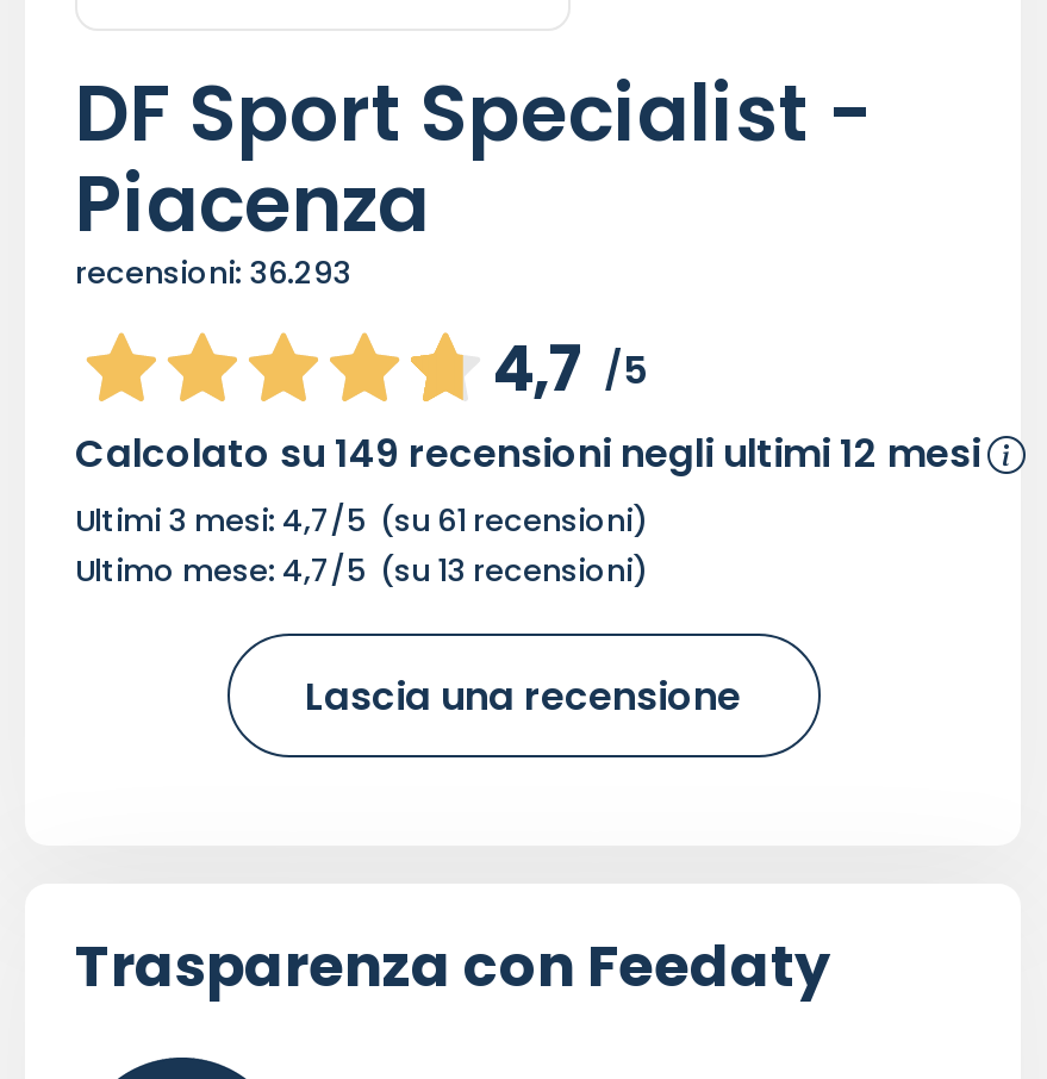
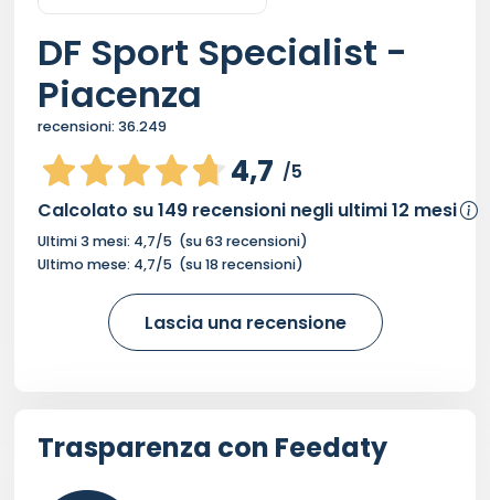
- recensioni: 36.293
+ recensioni: 36.249

- Ultimi 3 mesi: 4,7/5 (su 61 recensioni)
+ Ultimi 3 mesi: 4,7/5 (su 63 recensioni)

- Ultimo mese: 4,7/5 (su 13 recensioni)
+ Ultimo mese: 4,7/5 (su 18 recensioni)
